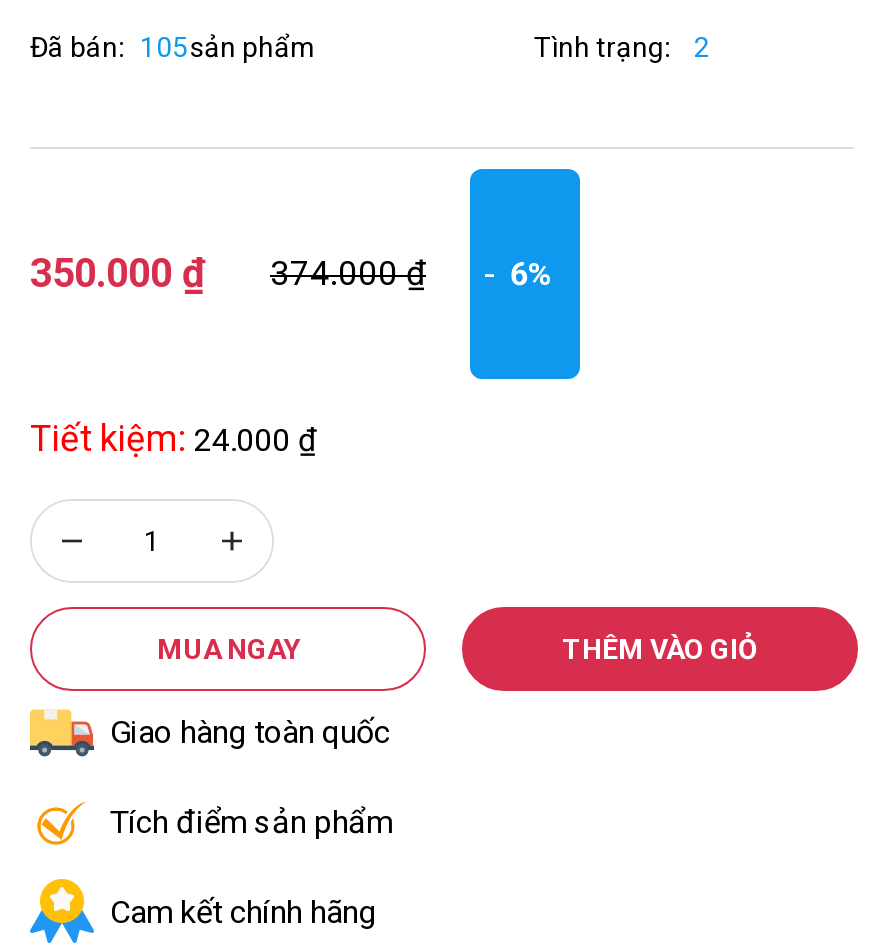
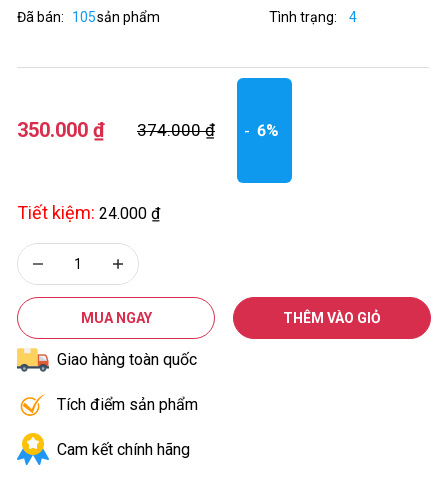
- Tình trạng: 2
+ Tình trạng: 4
